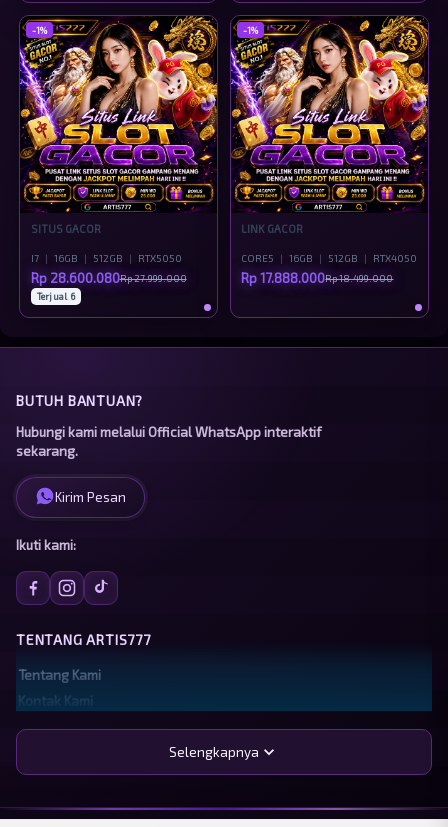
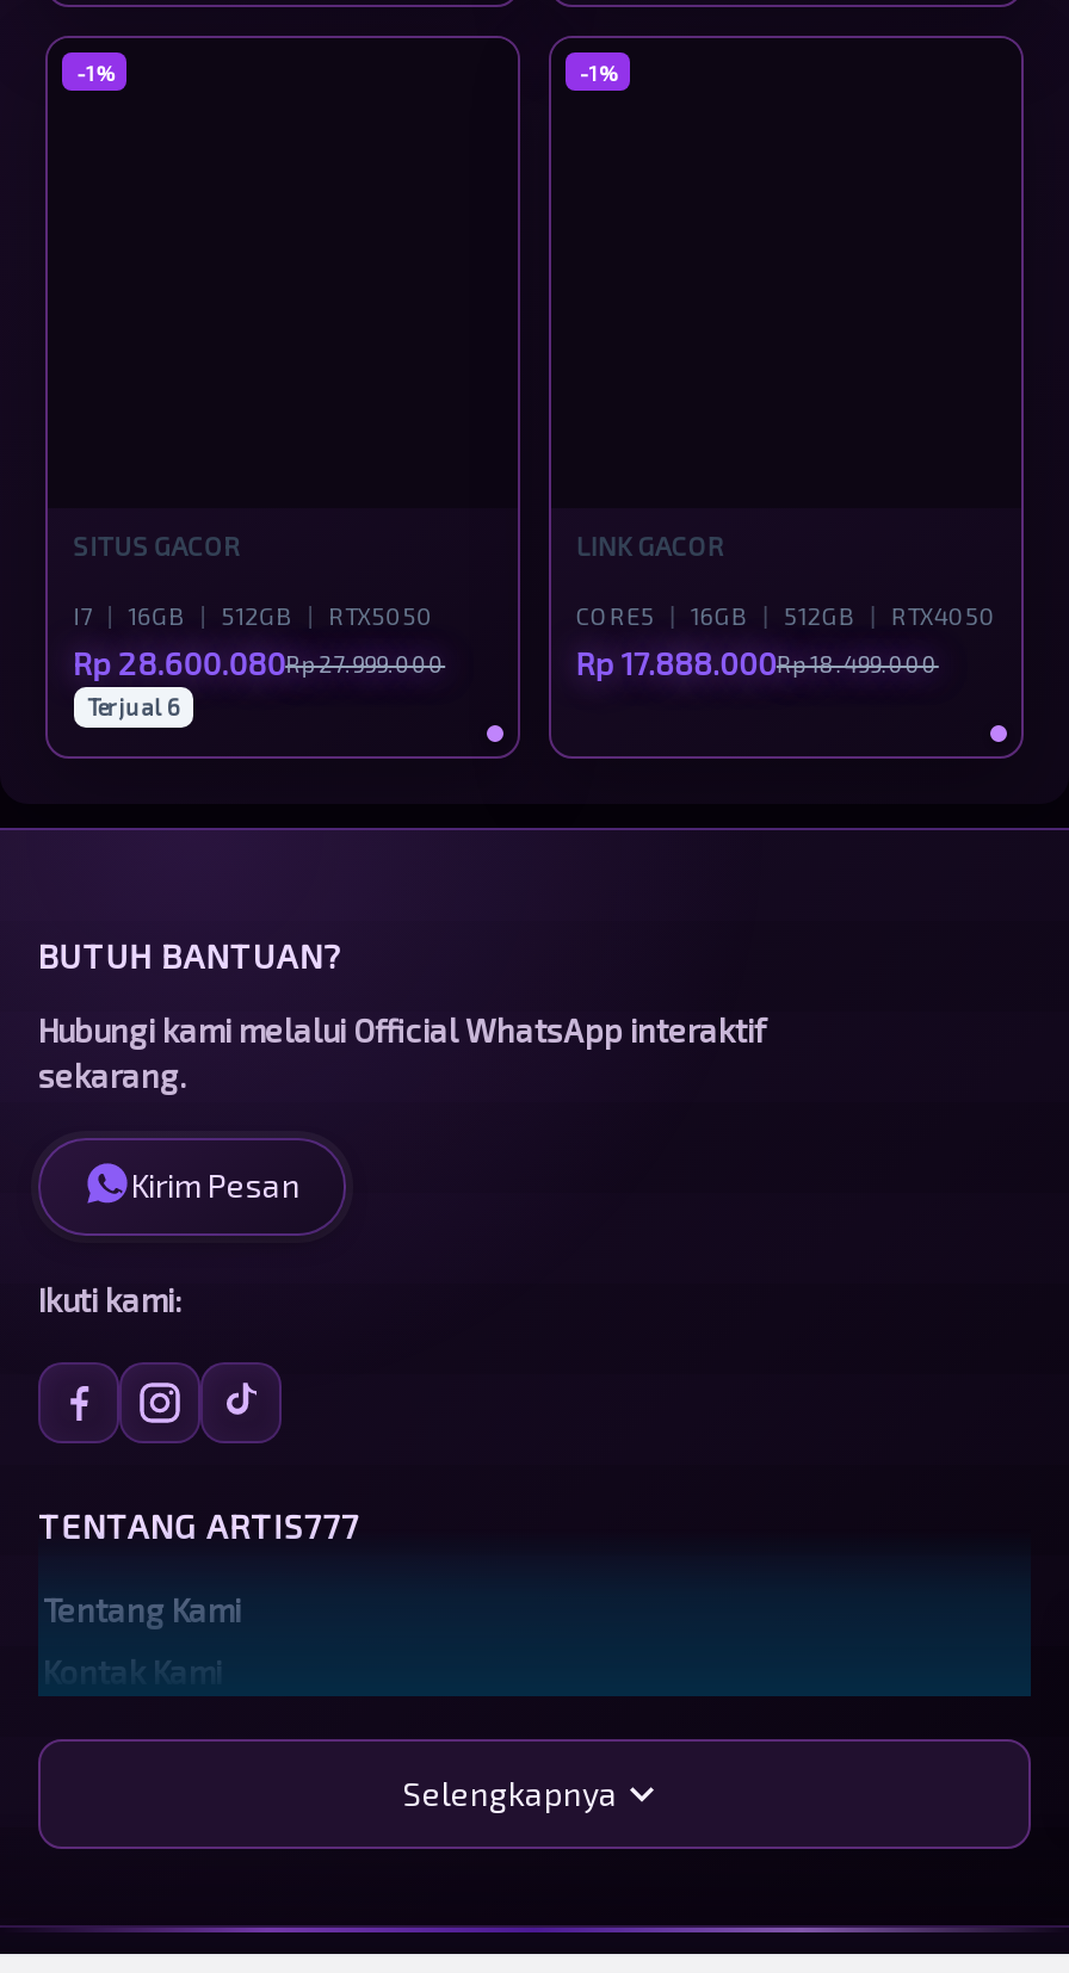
- [image]

- [image]
